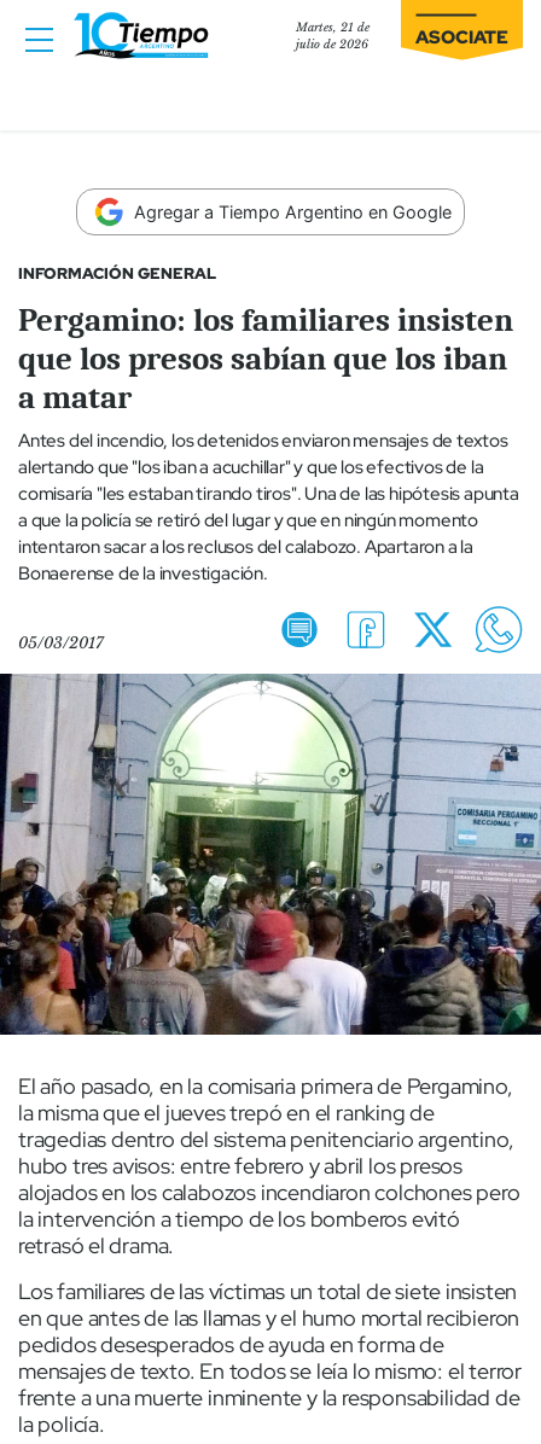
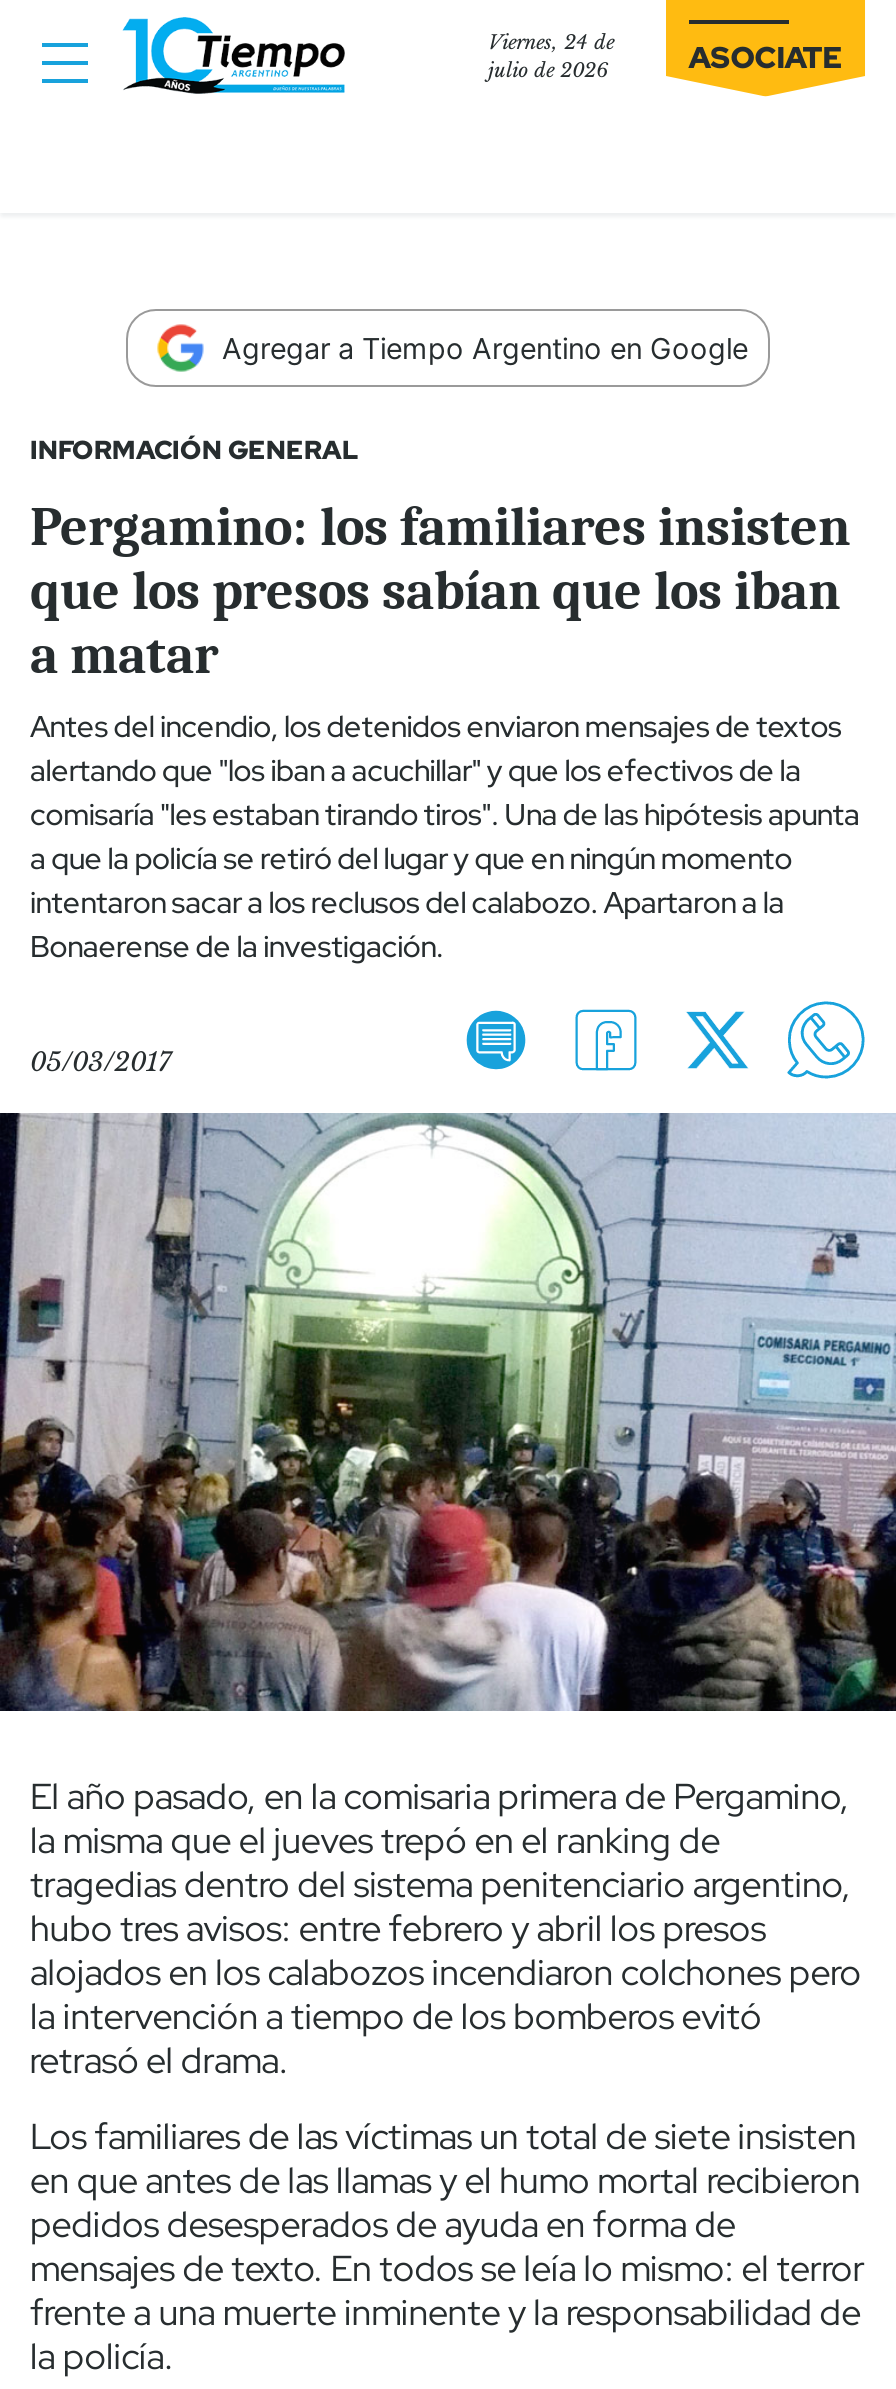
- Martes, 21 de
+ Viernes, 24 de
